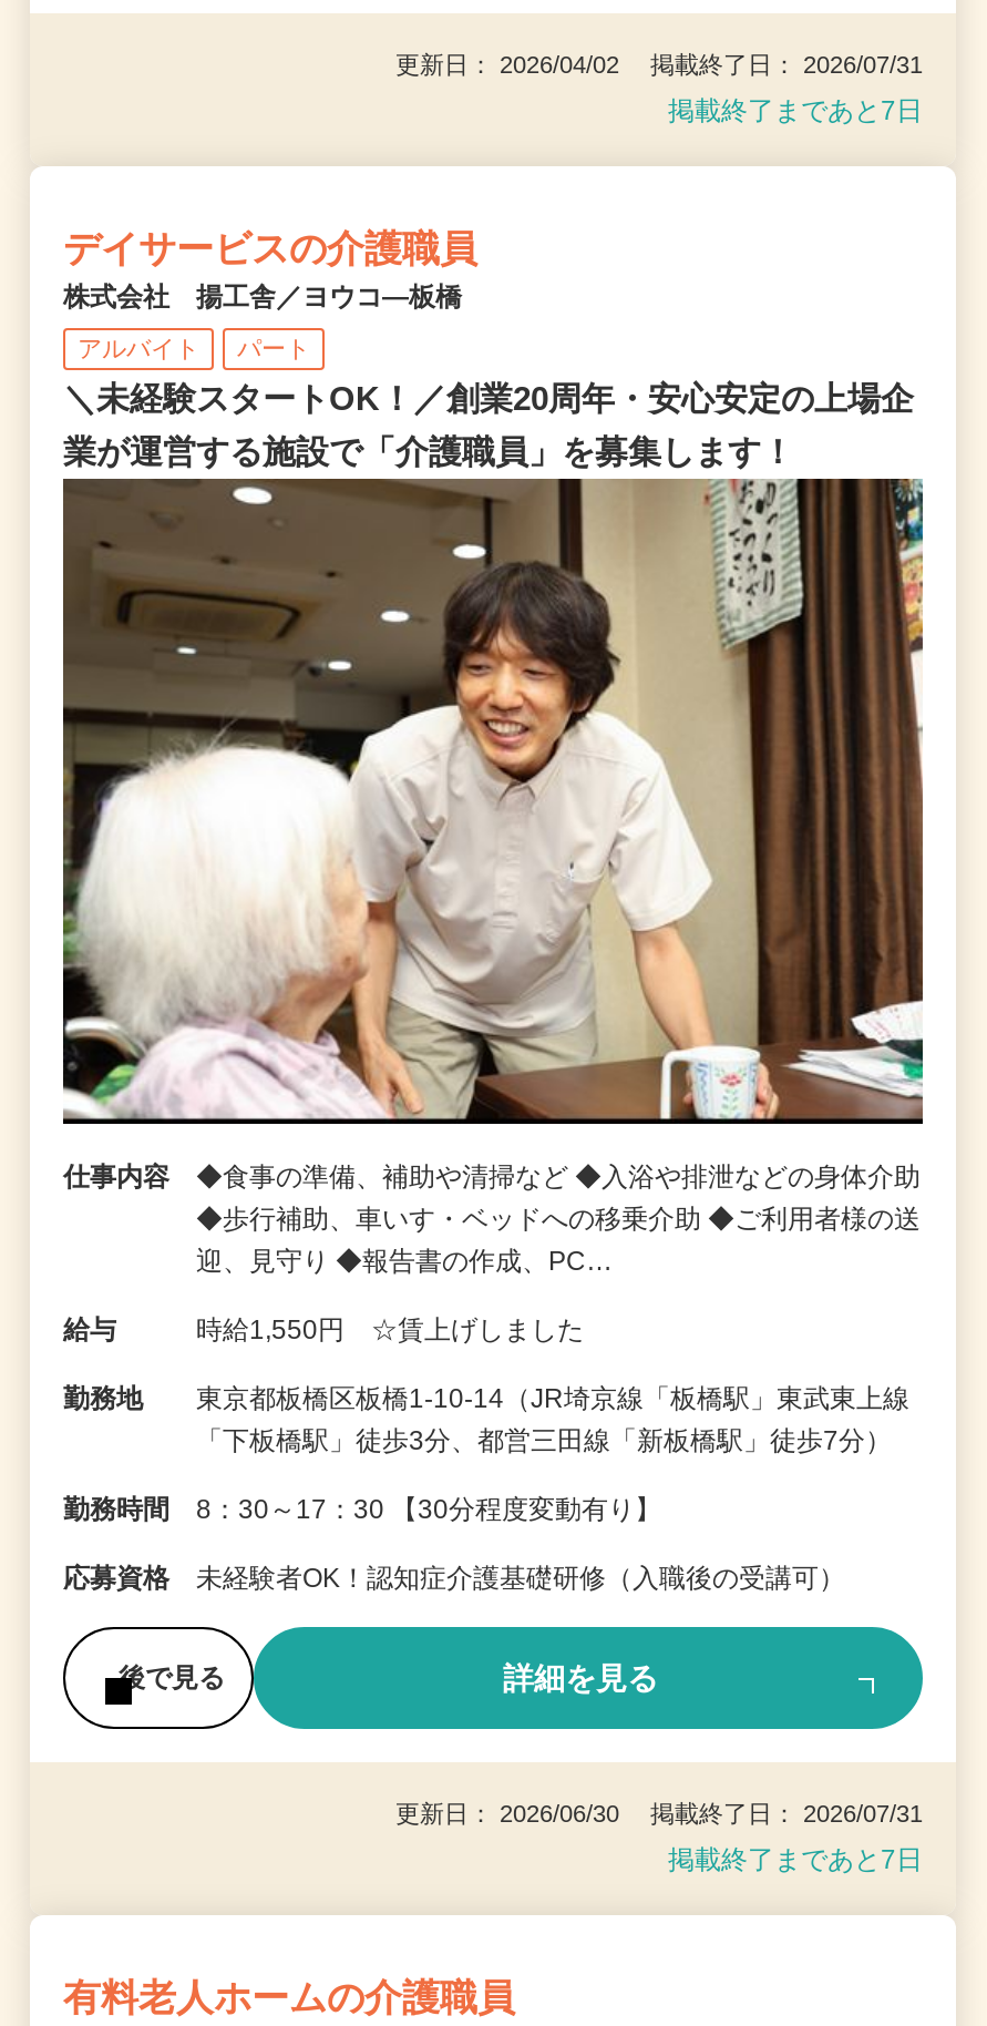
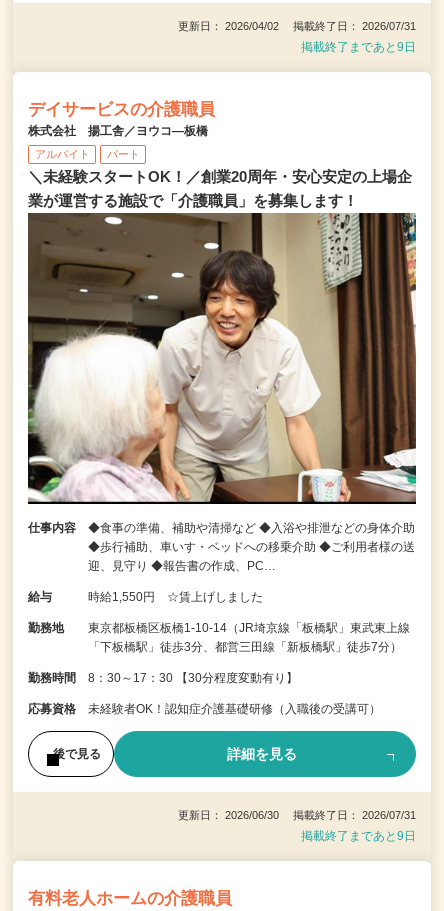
- 掲載終了まであと7日
+ 掲載終了まであと9日

- 掲載終了まであと7日
+ 掲載終了まであと9日
